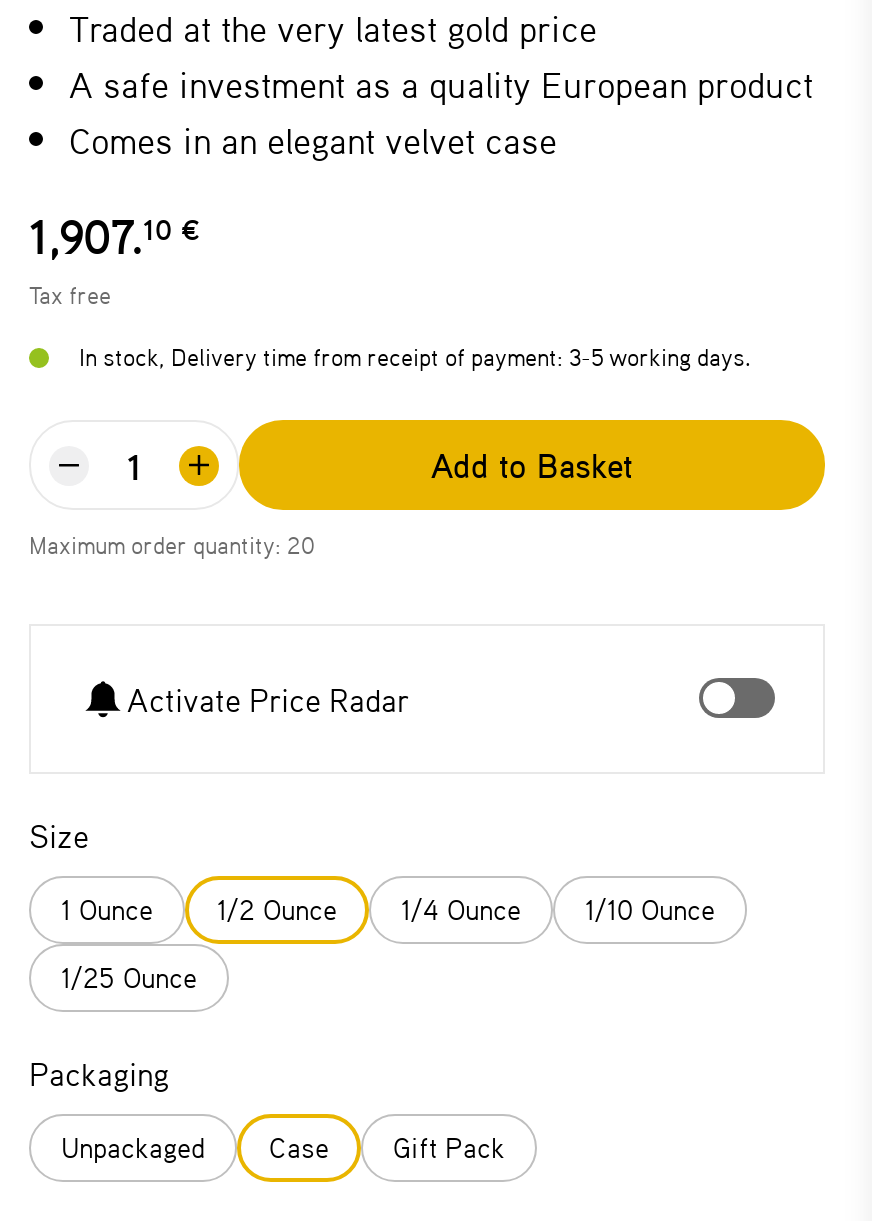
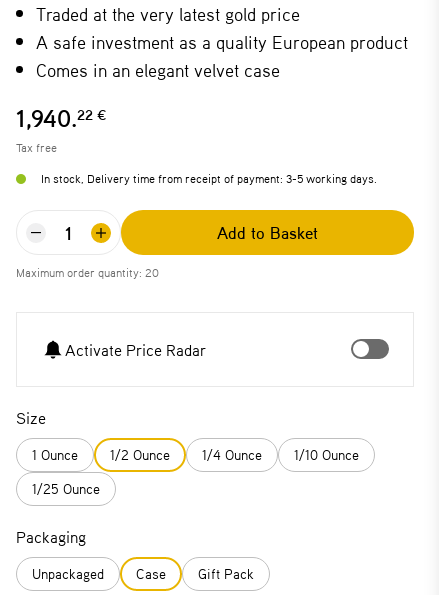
- 1,907.10 €
+ 1,940.22 €
